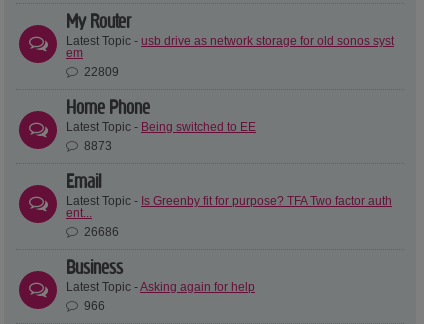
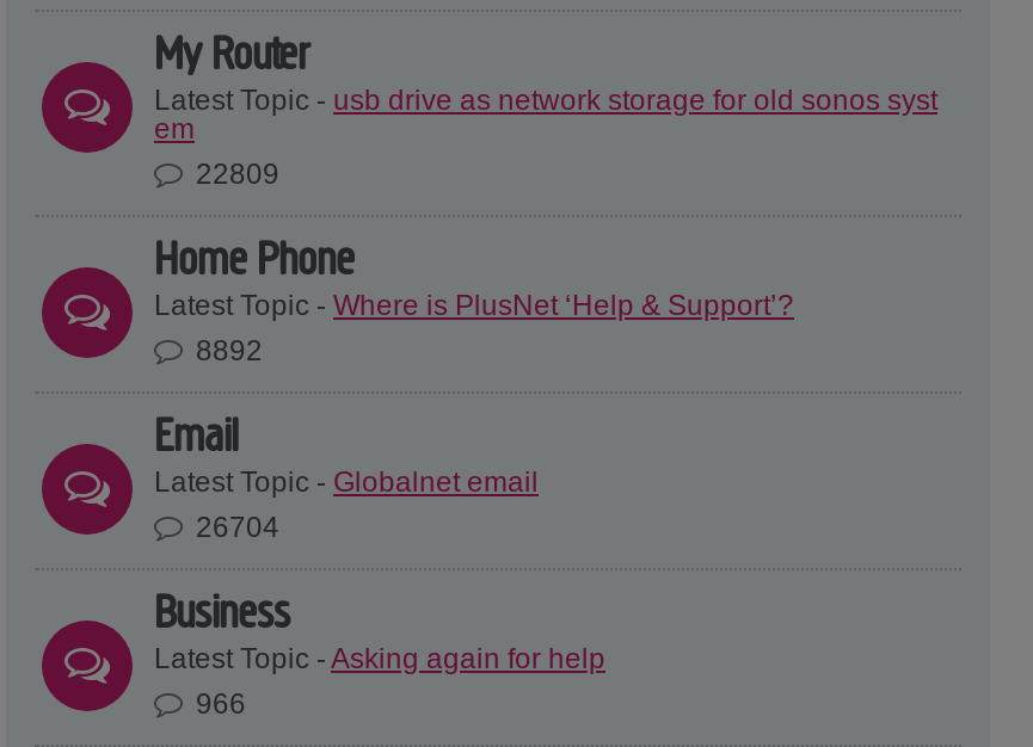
- Latest Topic - Being switched to EE
- 8873
+ Latest Topic - Where is PlusNet ‘Help & Support’?
+ 8892

- Latest Topic - Is Greenby fit for purpose? TFA Two factor auth
- ent...
- 26686
+ Latest Topic - Globalnet email
+ 26704
